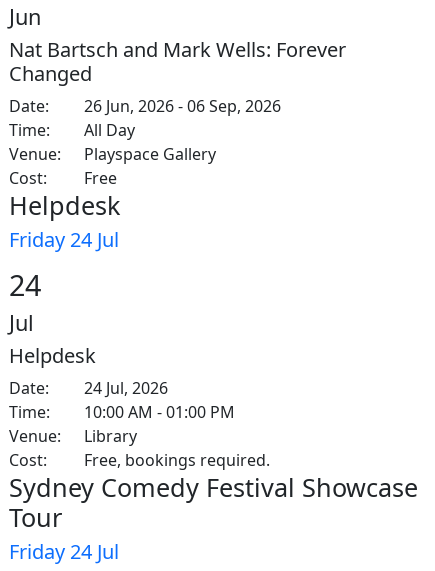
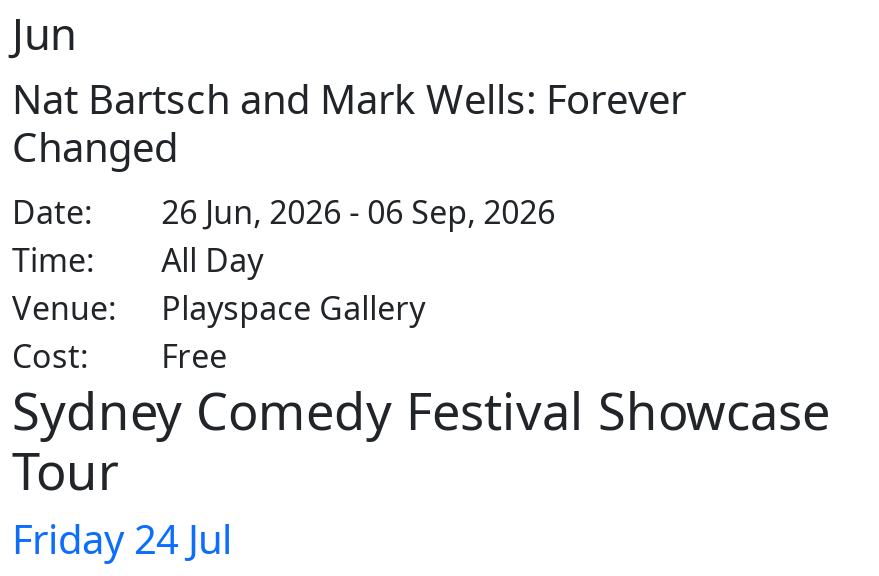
- Helpdesk
- Friday 24 Jul
- 24
- Jul
- Helpdesk
- Date:
- 24 Jul, 2026
- Time:
- 10:00 AM - 01:00 PM
- Venue:
- Library
- Cost:
- Free, bookings required.
